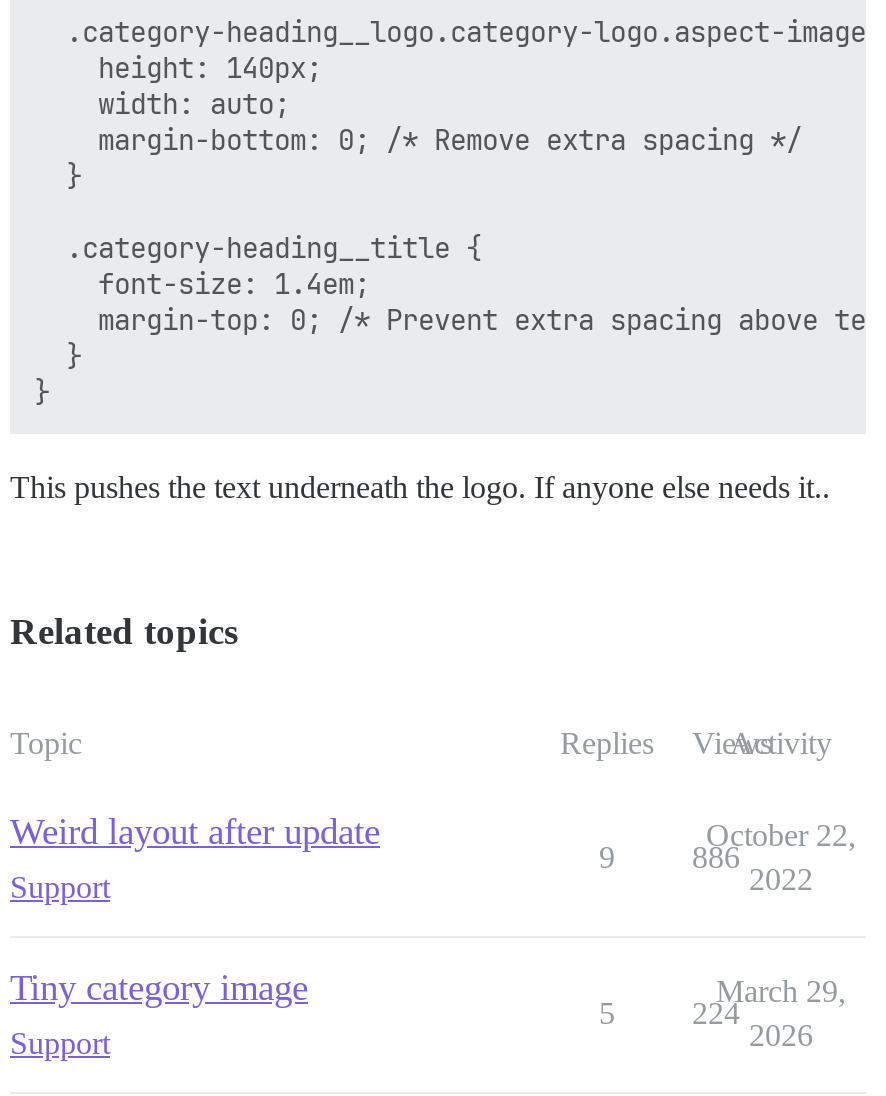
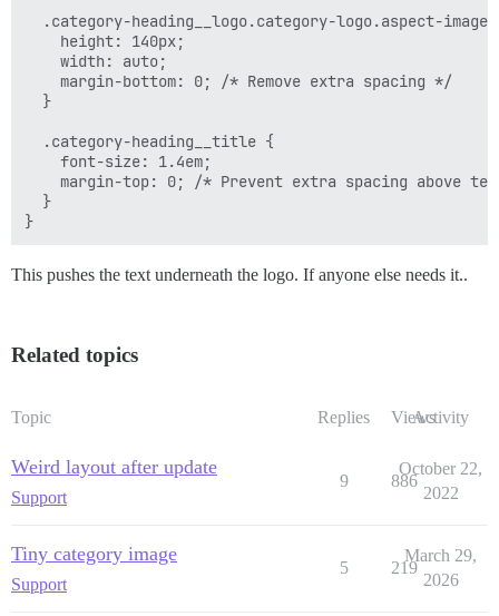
- 224
+ 219
